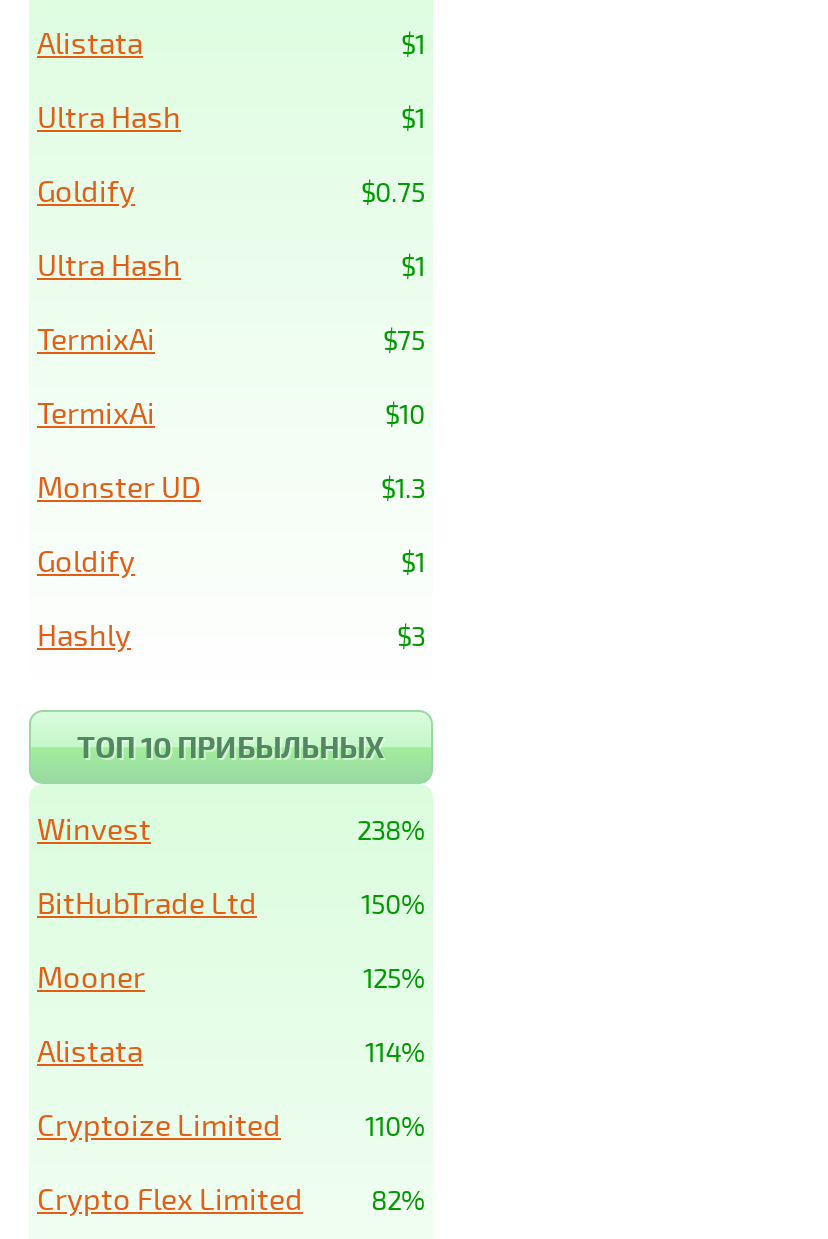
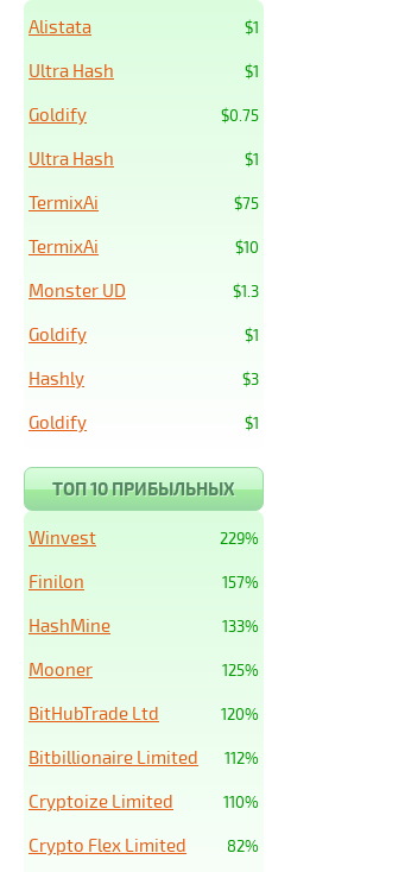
+ $1
+ Goldify

- 238%
+ 229%

moved down: BitHubTrade Ltd

- 150%
+ 157%
+ Finilon
+ 133%
+ HashMine

- 114%
- Alistata
+ 120%
+ 112%
+ Bitbillionaire Limited
